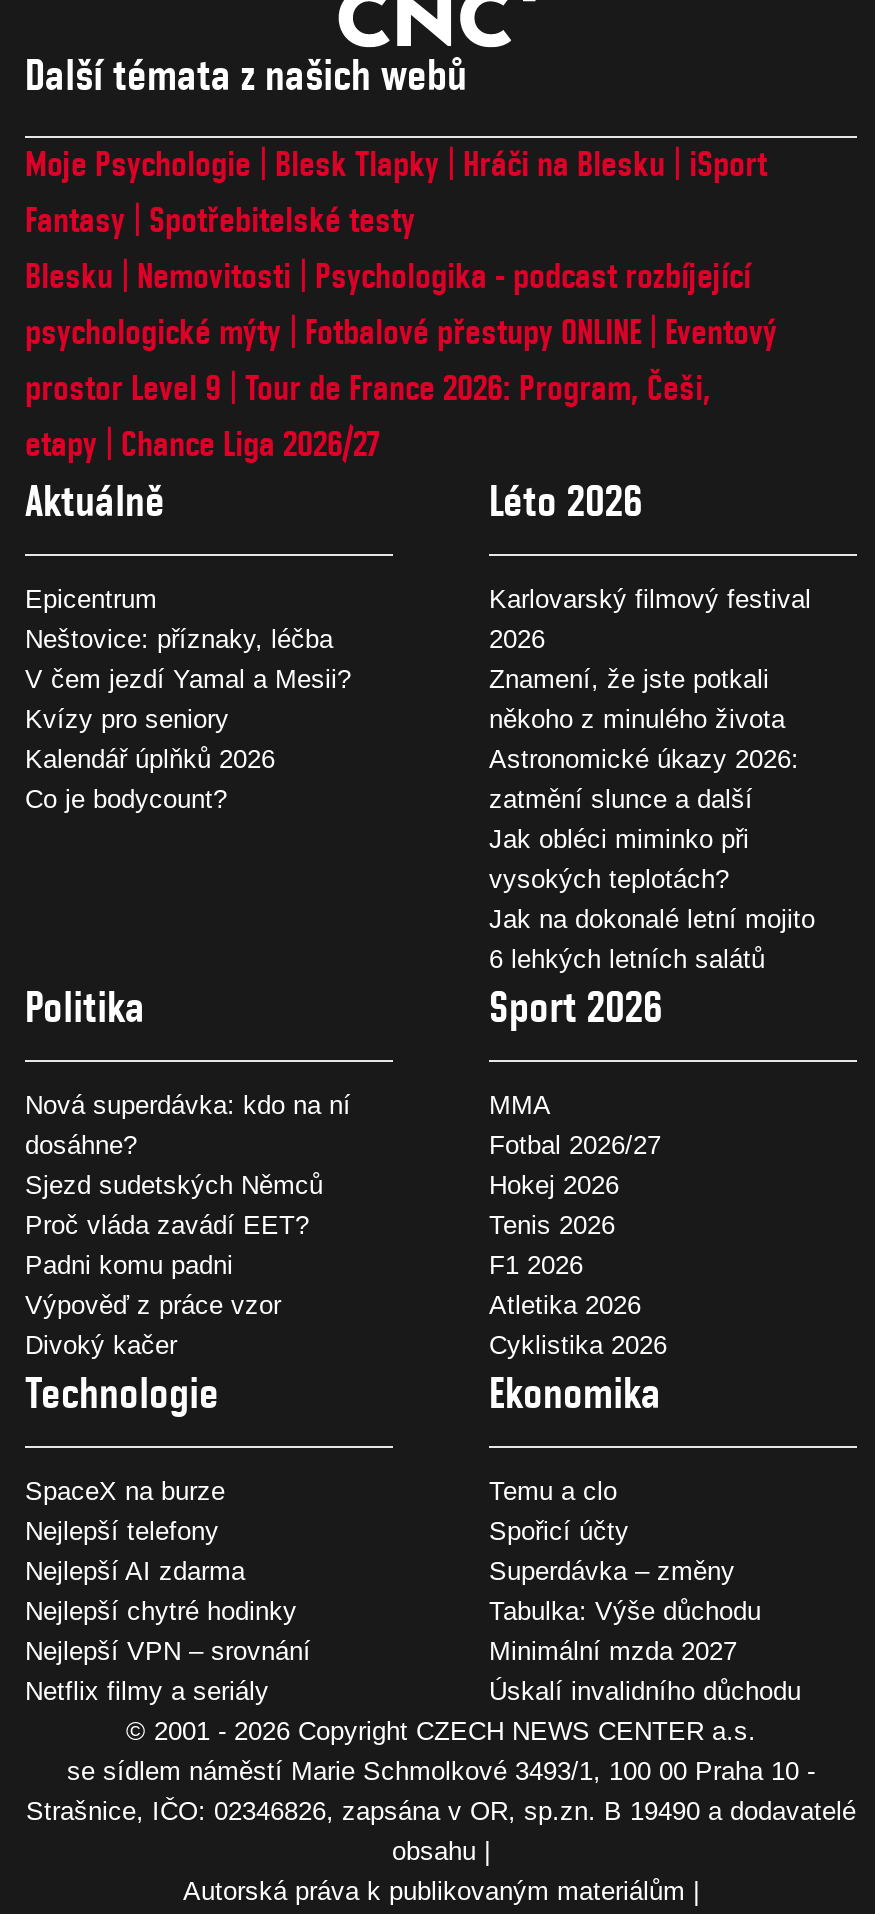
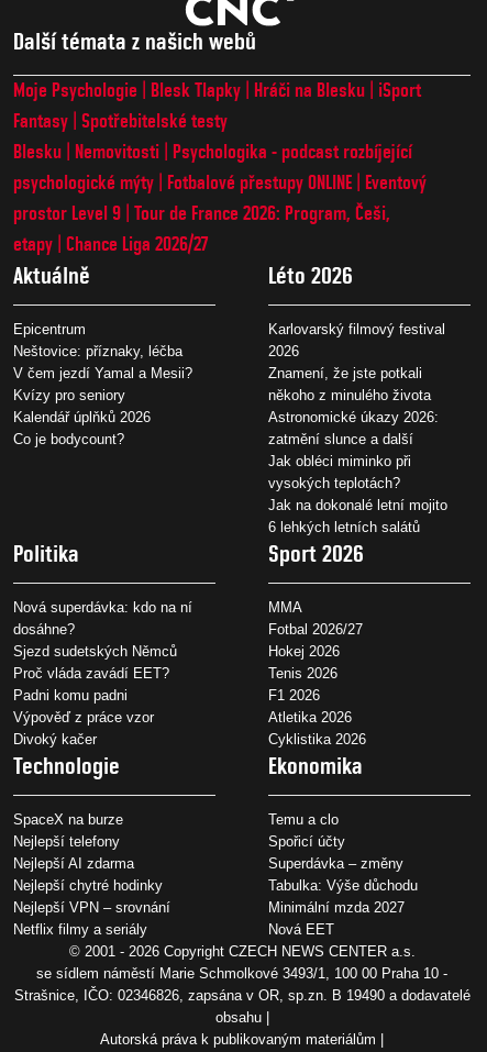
- Úskalí invalidního důchodu
+ Nová EET
